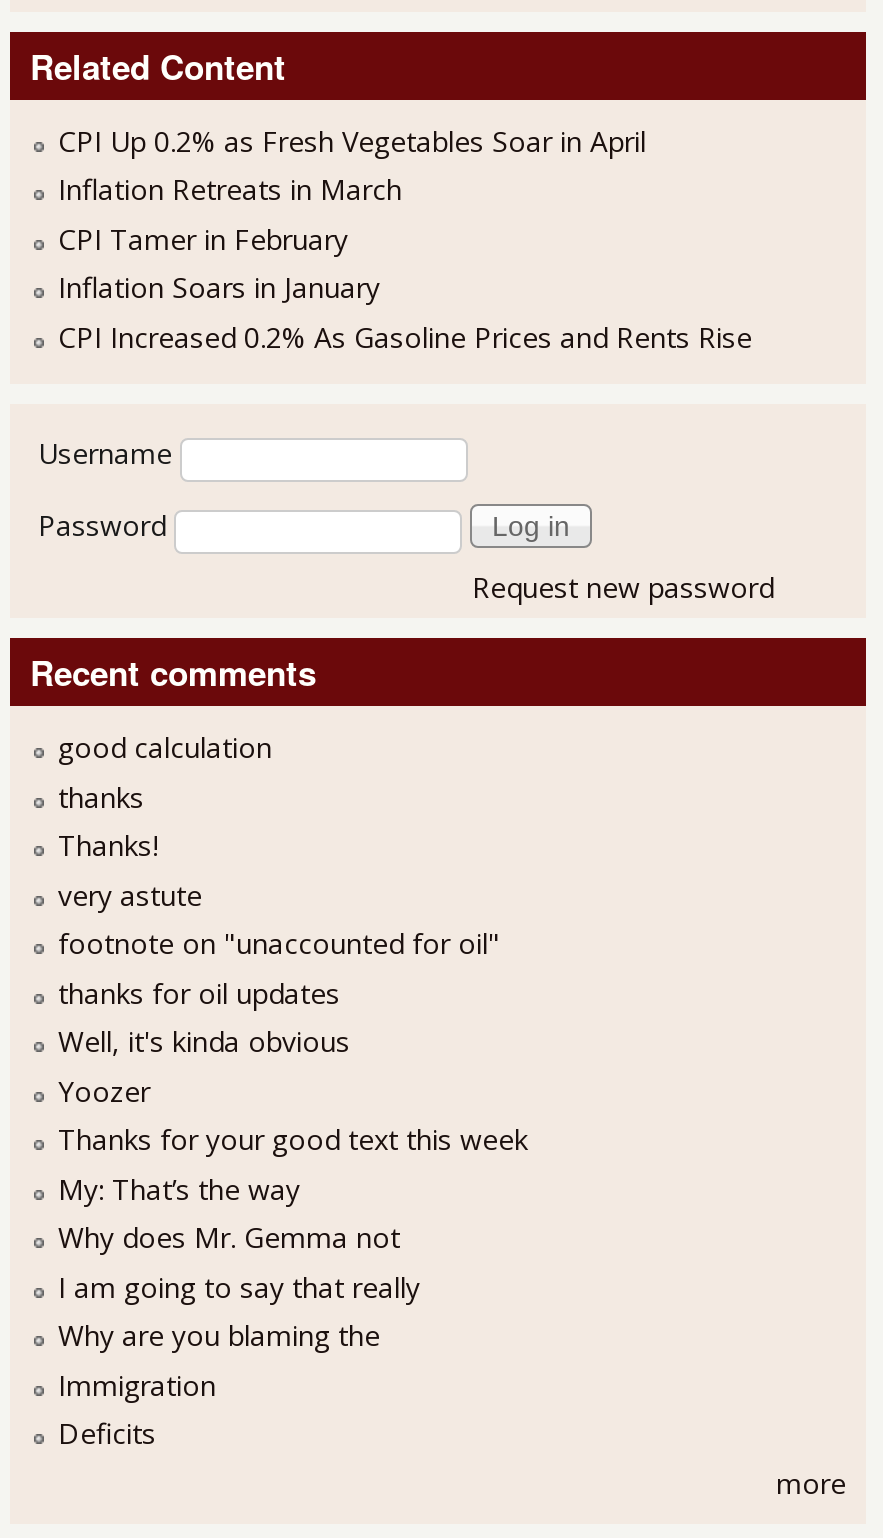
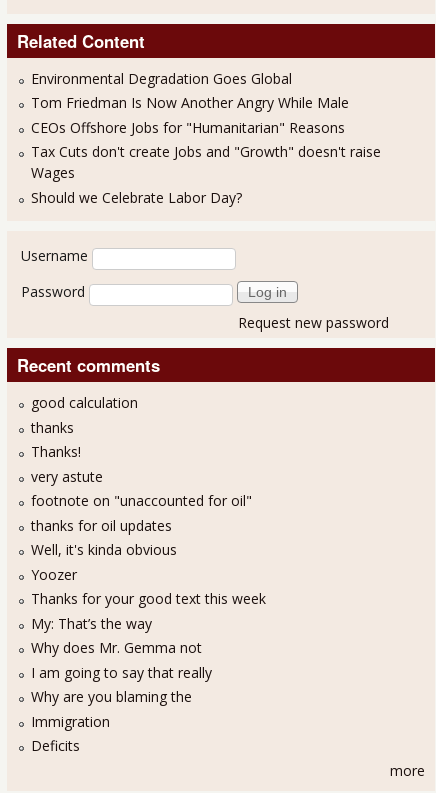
- CPI Up 0.2% as Fresh Vegetables Soar in April
- Inflation Retreats in March
- CPI Tamer in February
- Inflation Soars in January
- CPI Increased 0.2% As Gasoline Prices and Rents Rise
+ Environmental Degradation Goes Global
+ Tom Friedman Is Now Another Angry While Male
+ CEOs Offshore Jobs for "Humanitarian" Reasons
+ Tax Cuts don't create Jobs and "Growth" doesn't raise
+ Wages
+ Should we Celebrate Labor Day?
